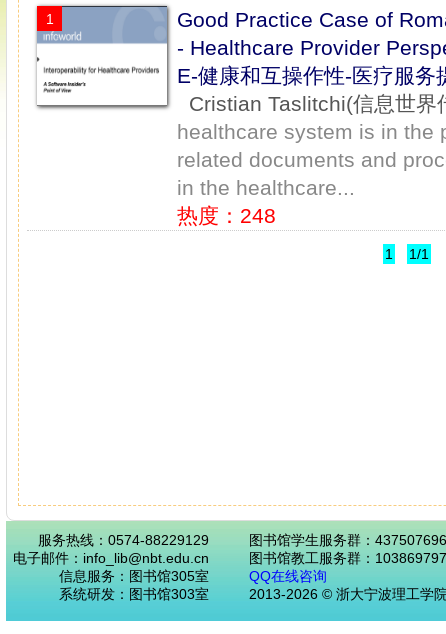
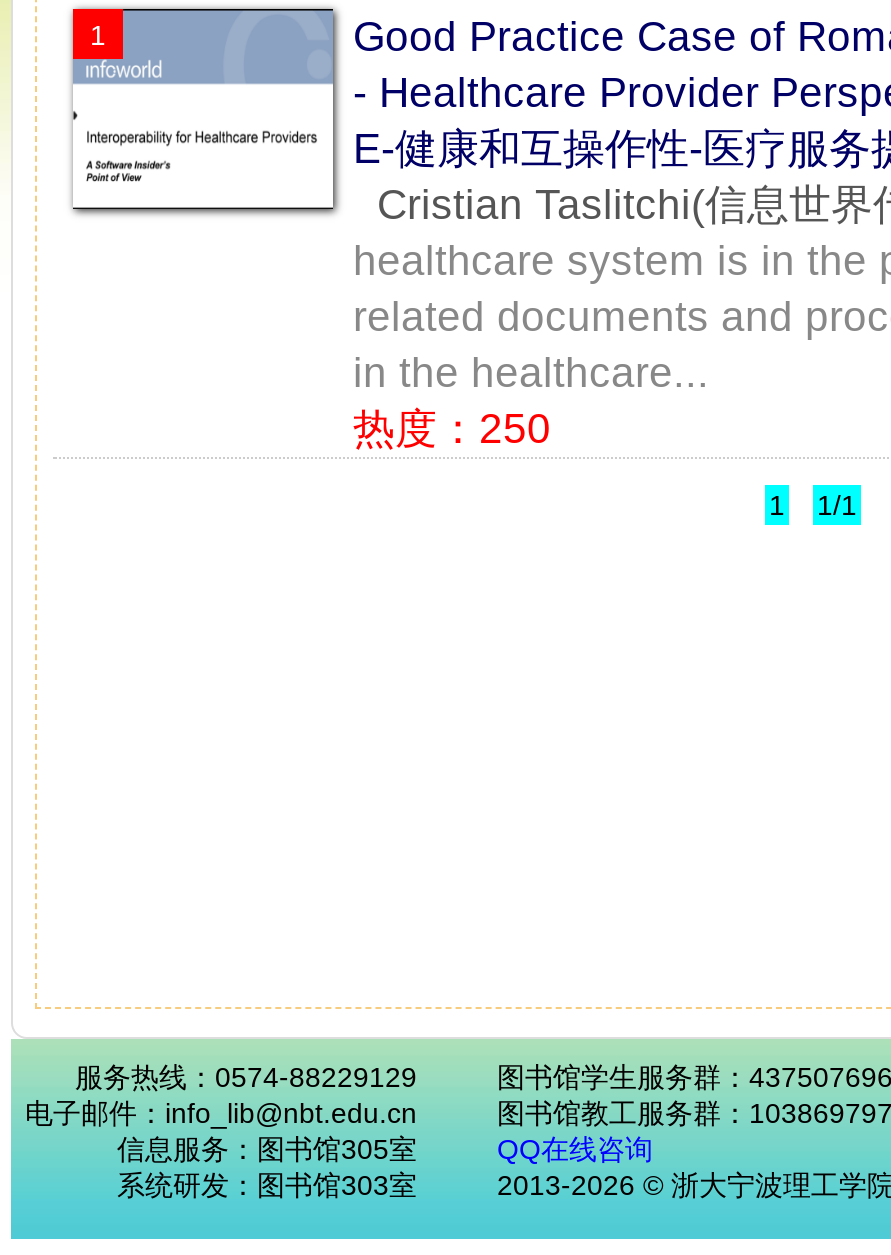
- 热度：248
+ 热度：250
